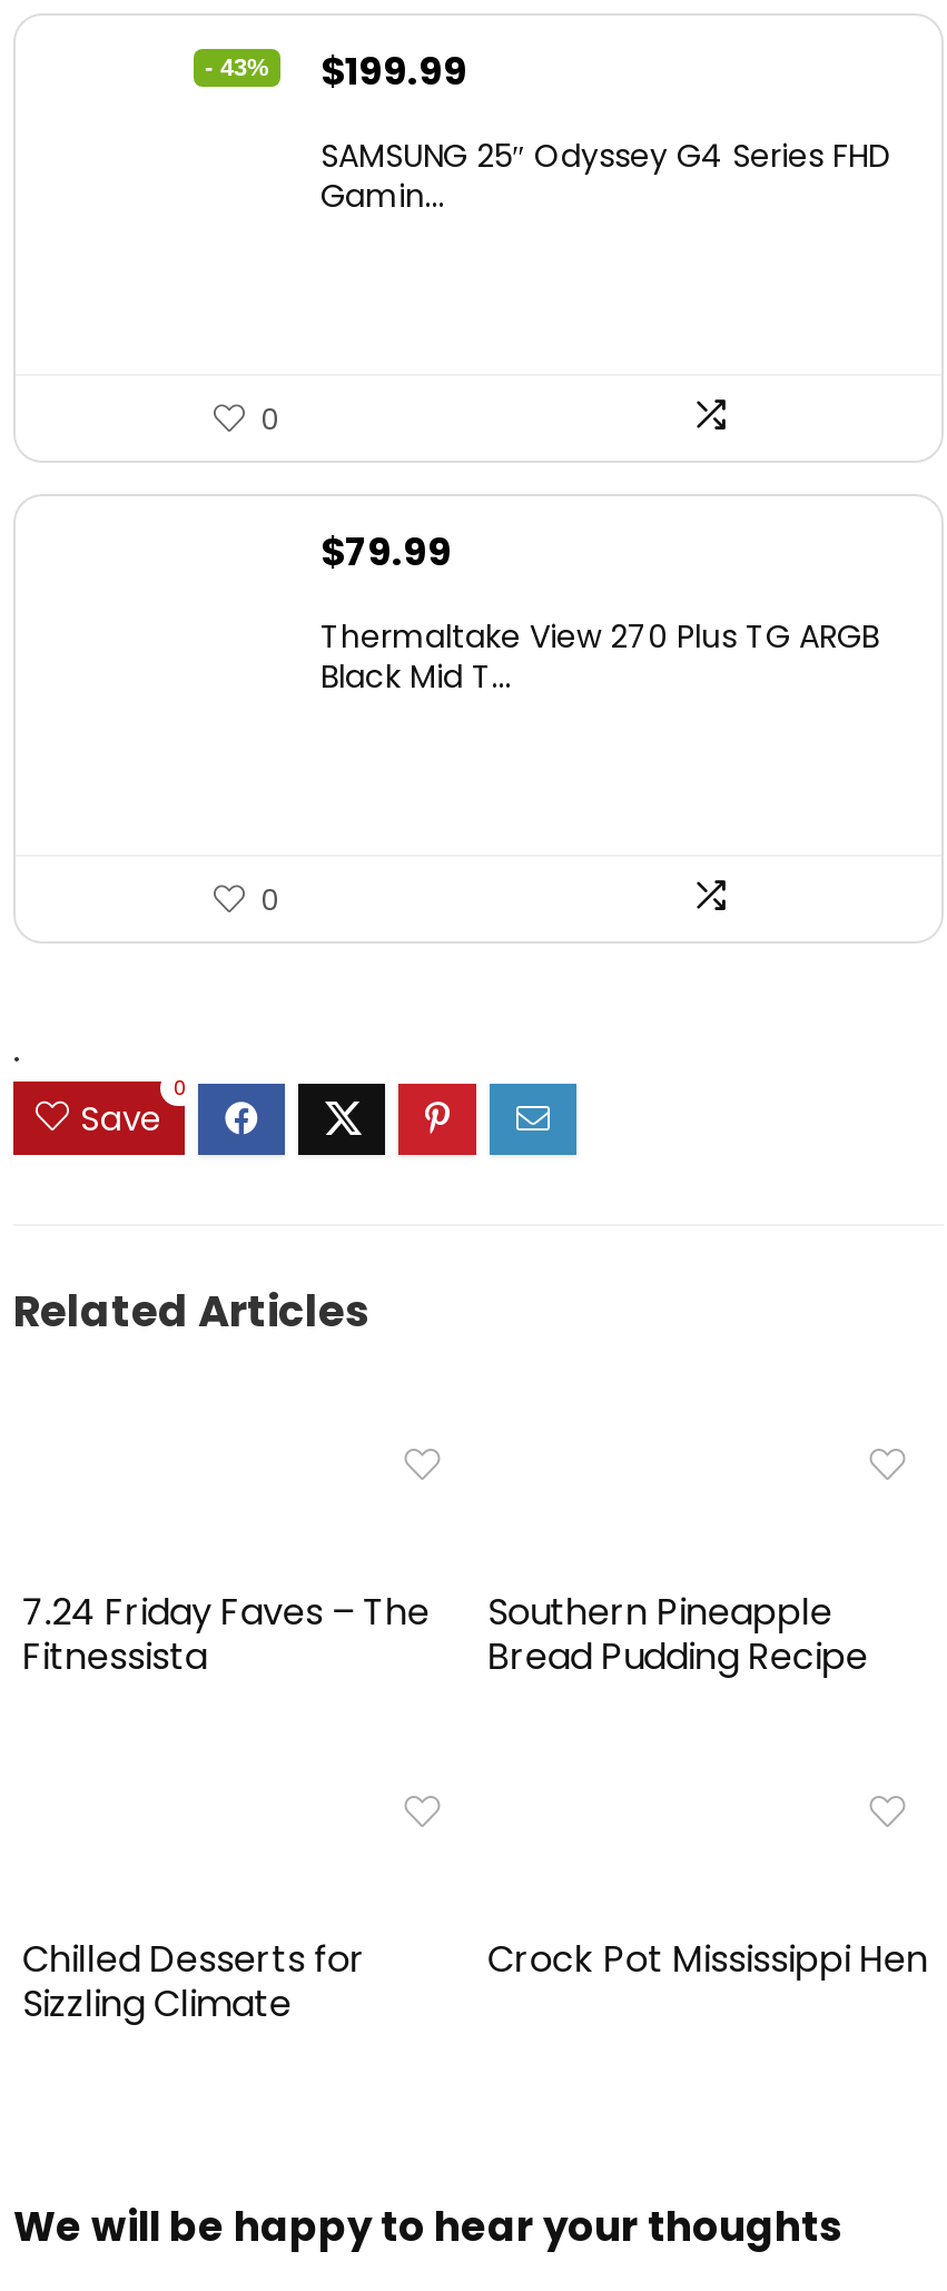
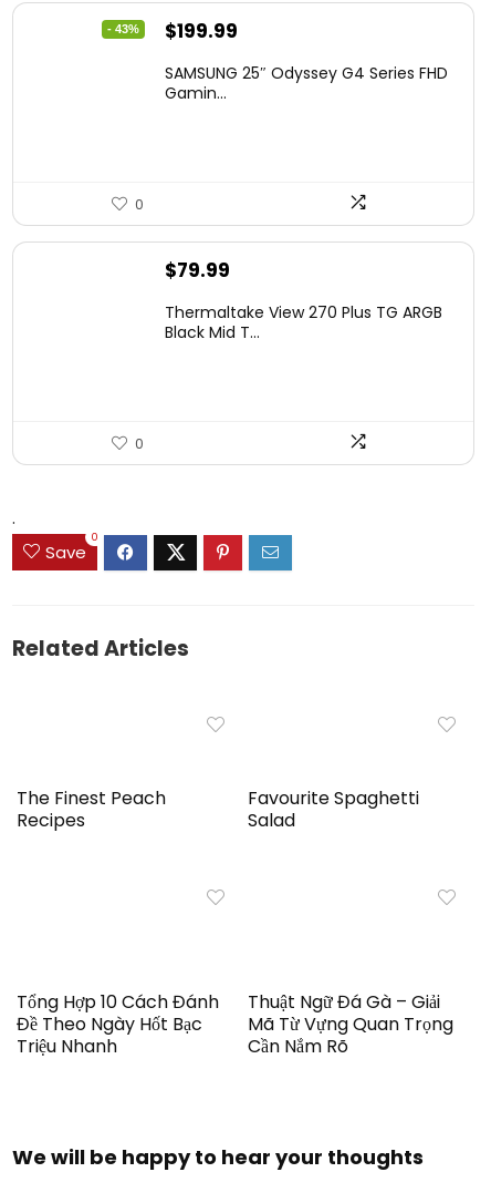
- 7.24 Friday Faves – The
- Fitnessista
+ The Finest Peach
+ Recipes

- Southern Pineapple
- Bread Pudding Recipe
+ Favourite Spaghetti
+ Salad

- Chilled Desserts for
- Sizzling Climate
+ Tổng Hợp 10 Cách Đánh
+ Đề Theo Ngày Hốt Bạc
+ Triệu Nhanh

- Crock Pot Mississippi Hen
+ Thuật Ngữ Đá Gà – Giải
+ Mã Từ Vựng Quan Trọng
+ Cần Nắm Rõ
